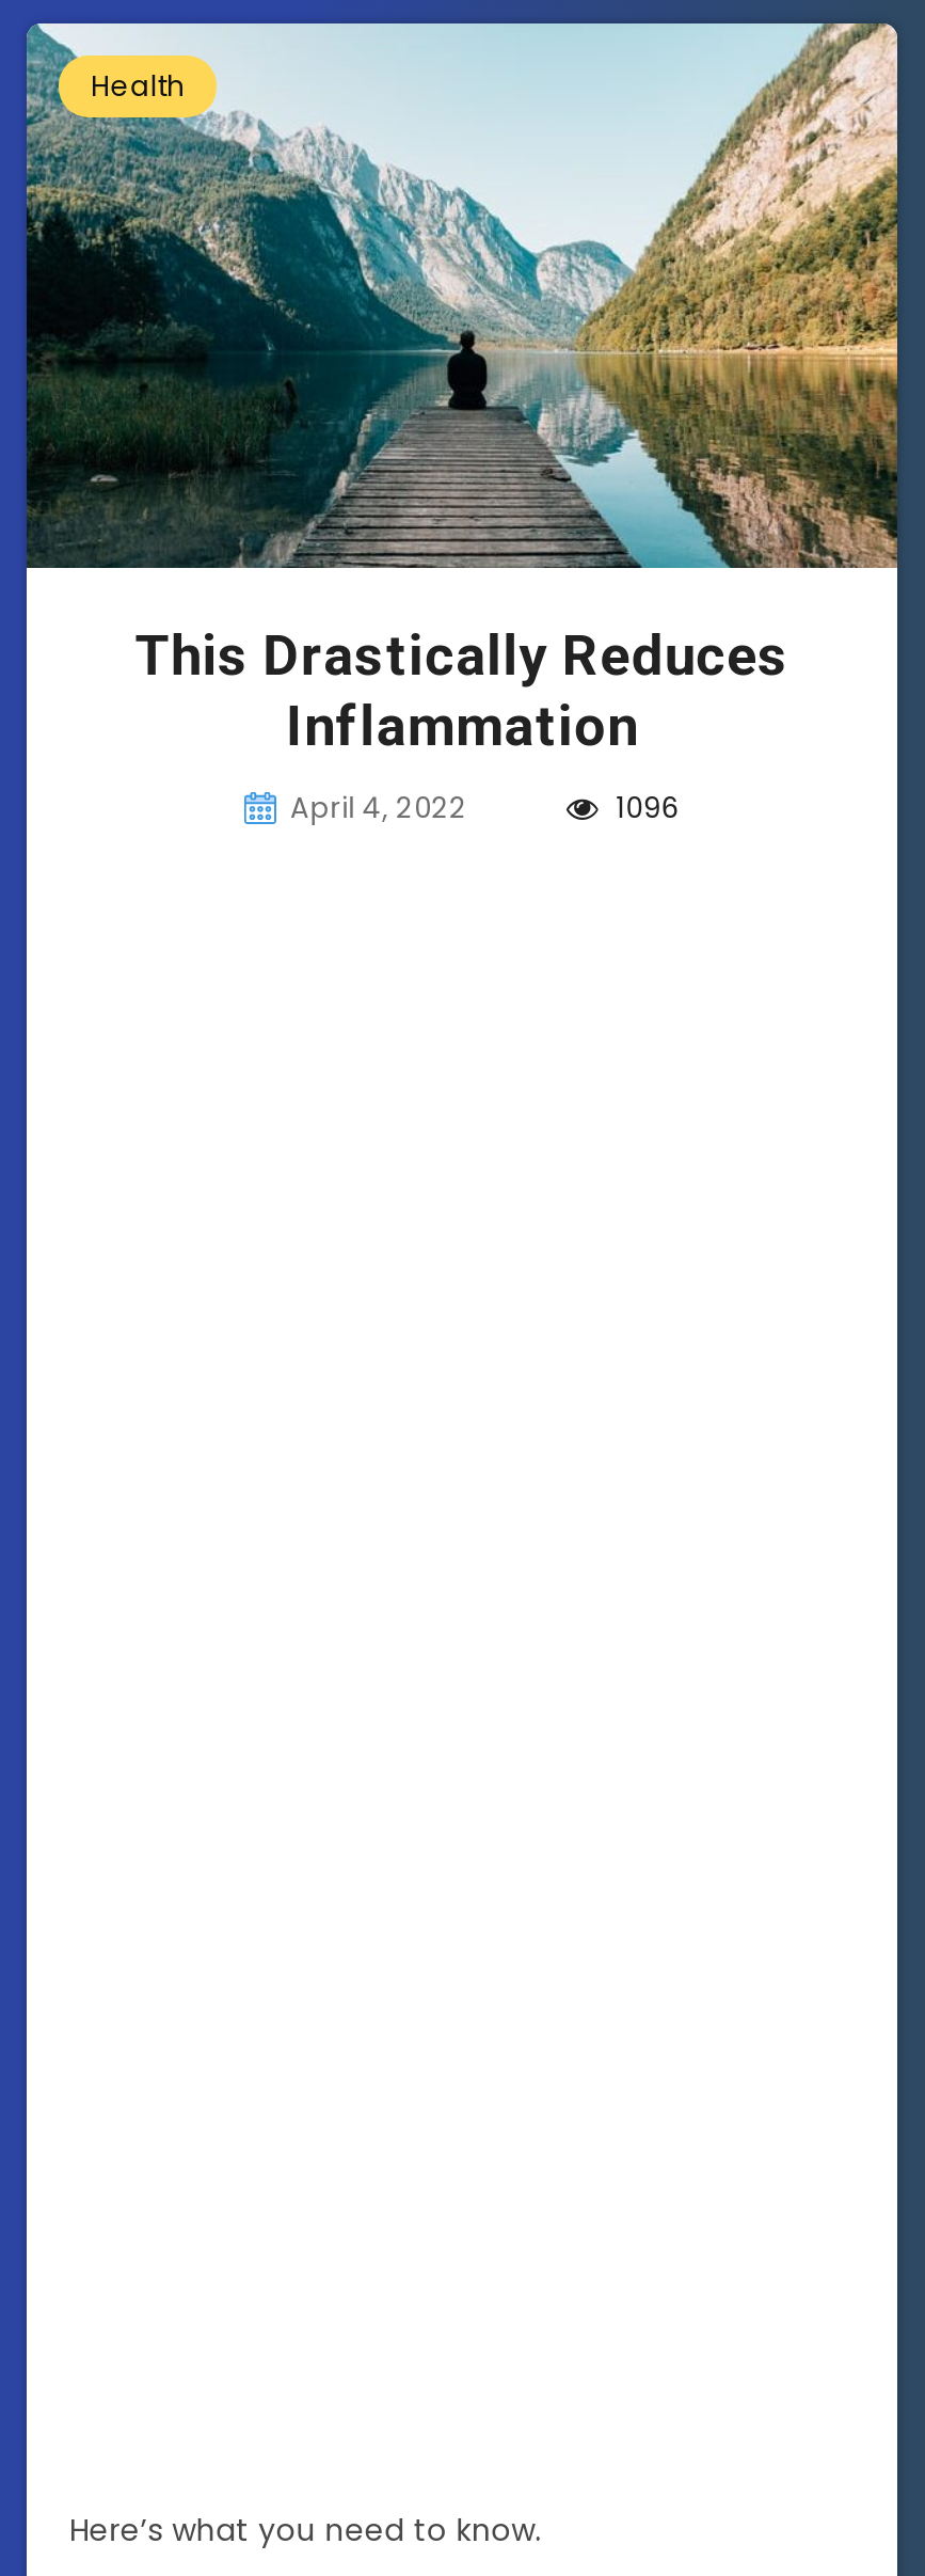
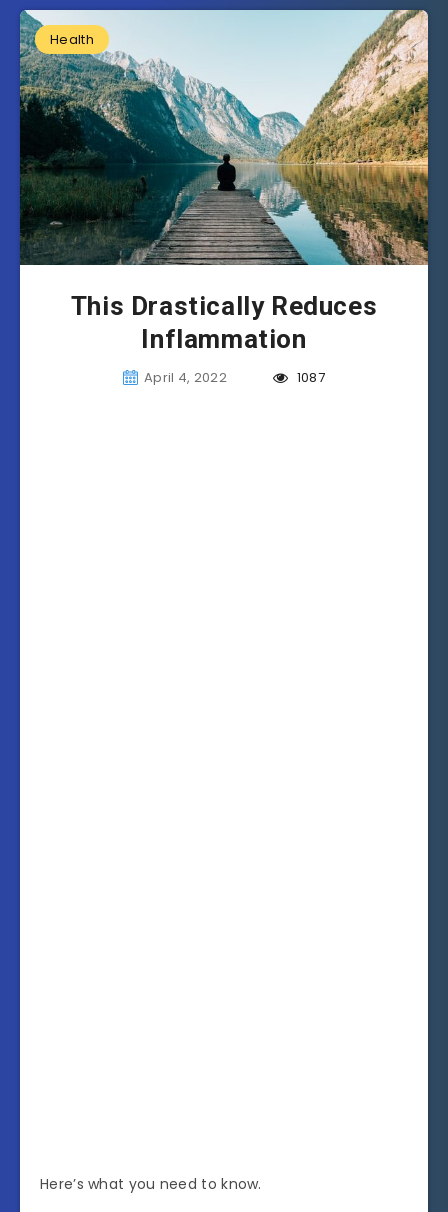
- 1096
+ 1087
